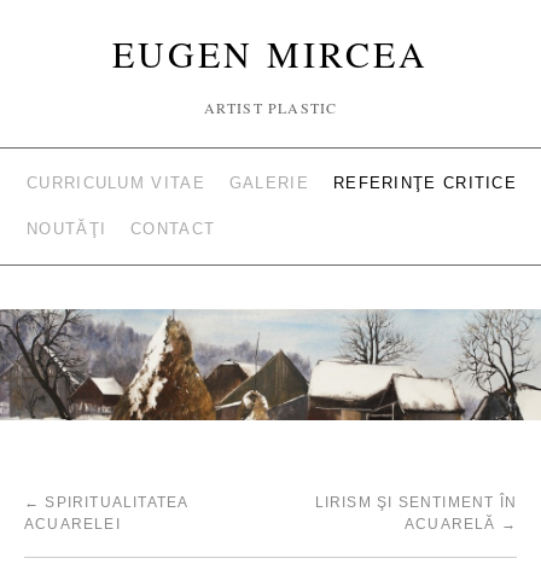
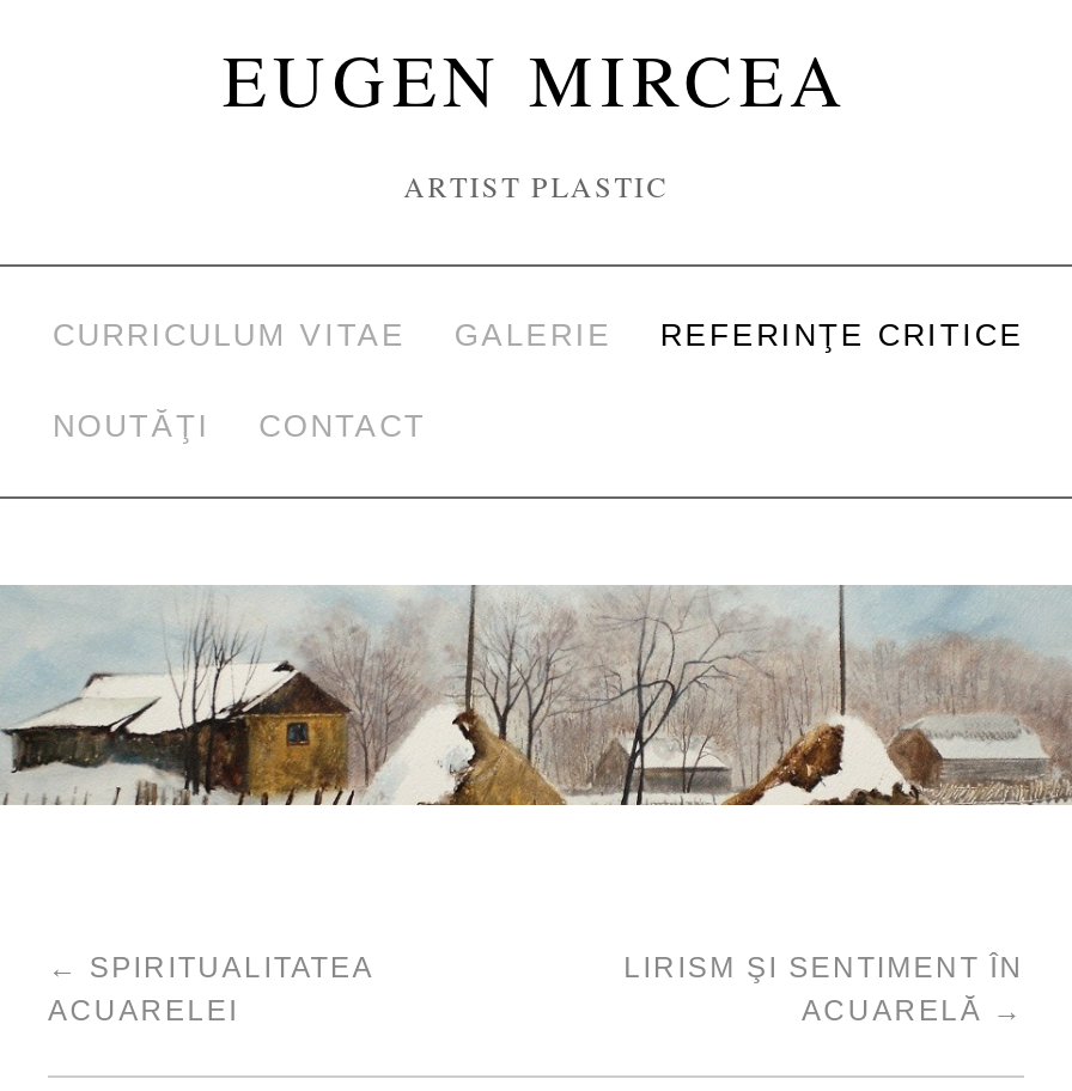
- [image]
+ [image]
